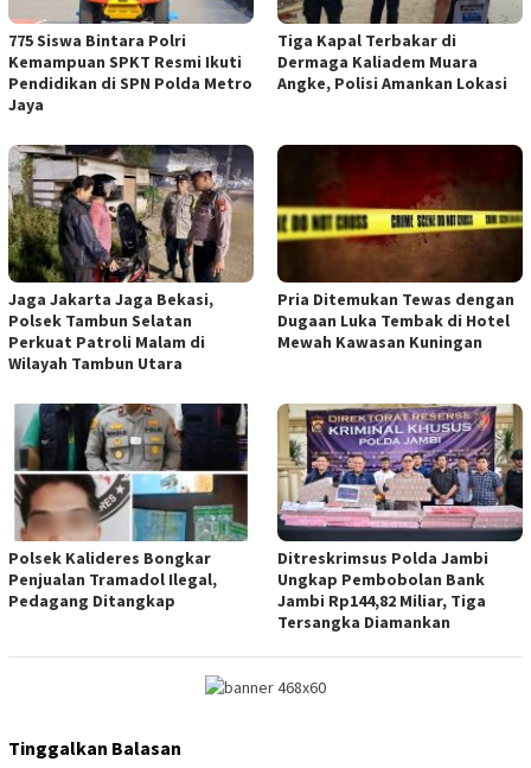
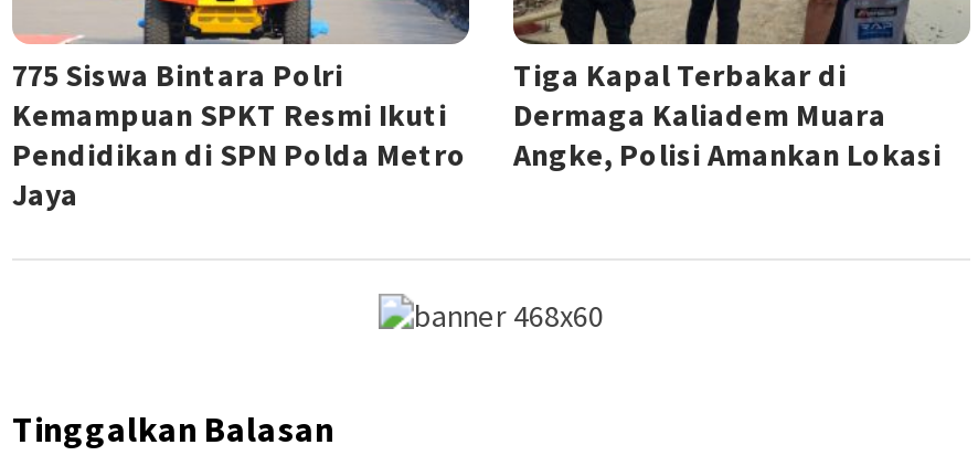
- [image]
- Jaga Jakarta Jaga Bekasi,
- Polsek Tambun Selatan
- Perkuat Patroli Malam di
- Wilayah Tambun Utara

- [image]
- Pria Ditemukan Tewas dengan
- Dugaan Luka Tembak di Hotel
- Mewah Kawasan Kuningan

- [image]
- Polsek Kalideres Bongkar
- Penjualan Tramadol Ilegal,
- Pedagang Ditangkap

- [image]
- Ditreskrimsus Polda Jambi
- Ungkap Pembobolan Bank
- Jambi Rp144,82 Miliar, Tiga
- Tersangka Diamankan
